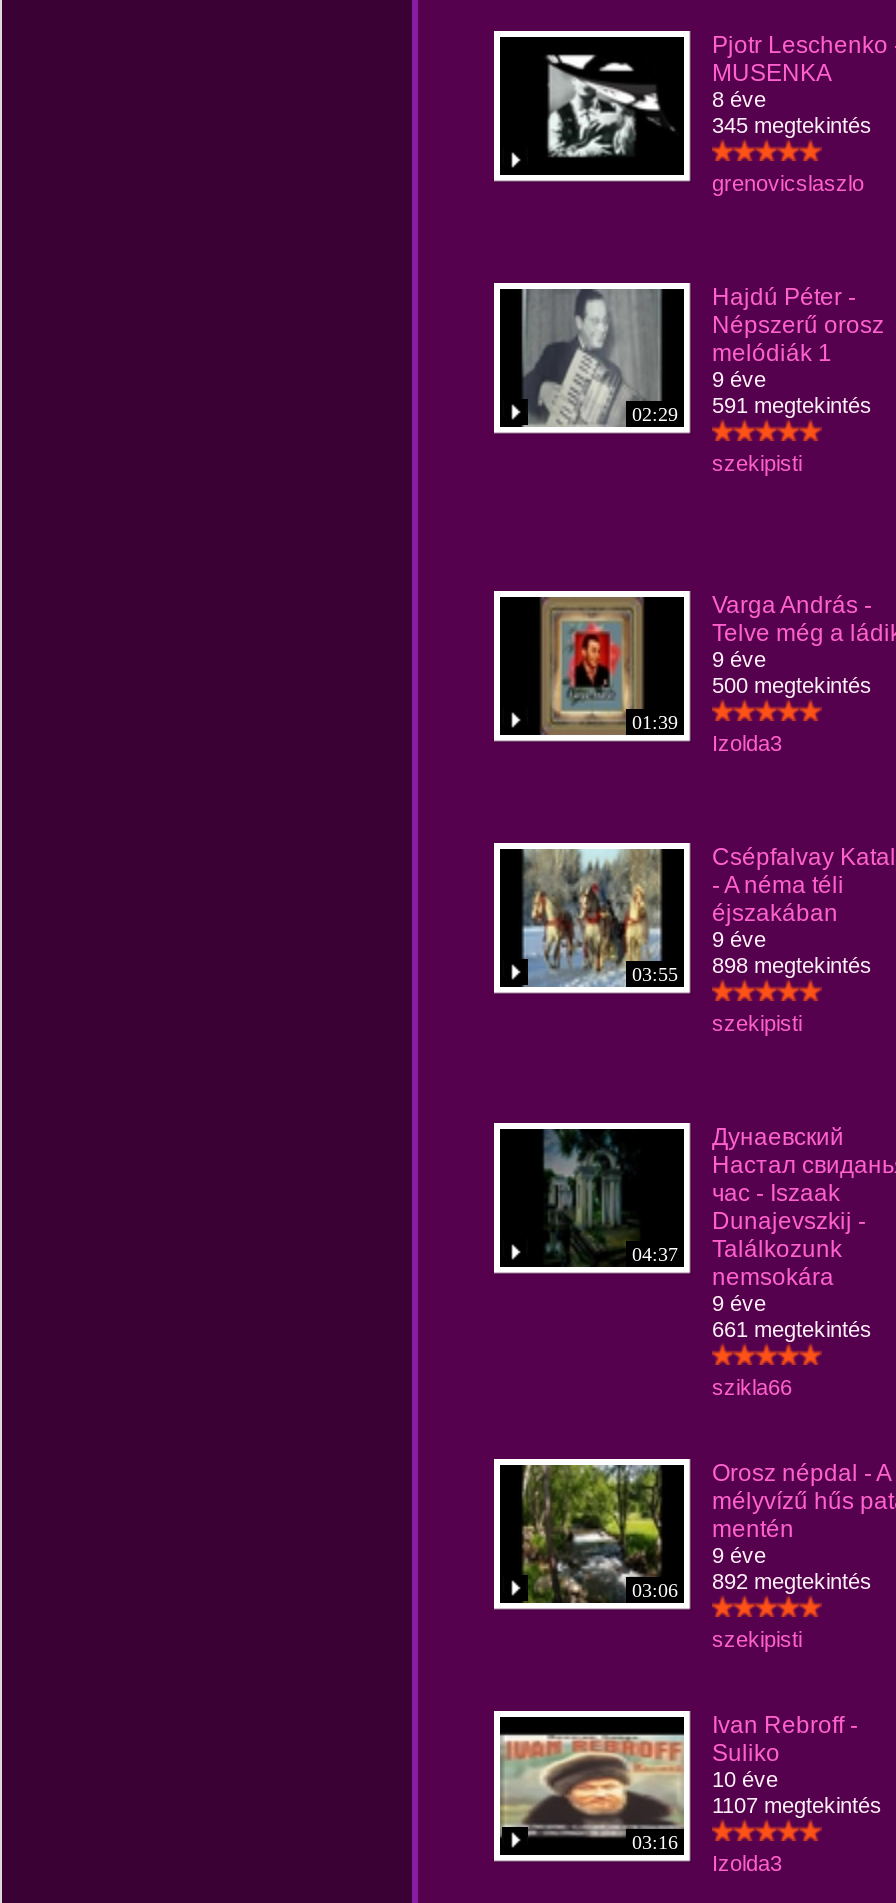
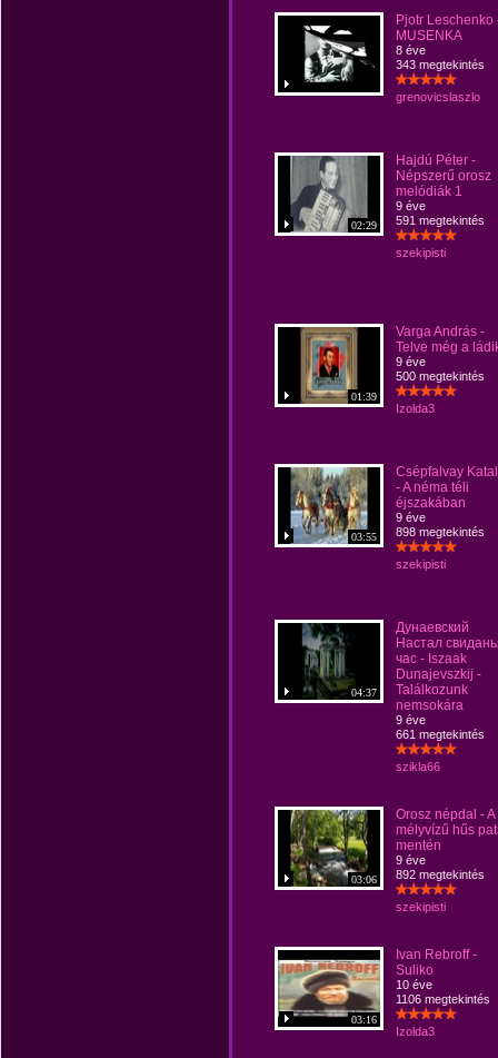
- 345 megtekintés
+ 343 megtekintés

- 1107 megtekintés
+ 1106 megtekintés
